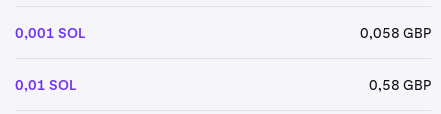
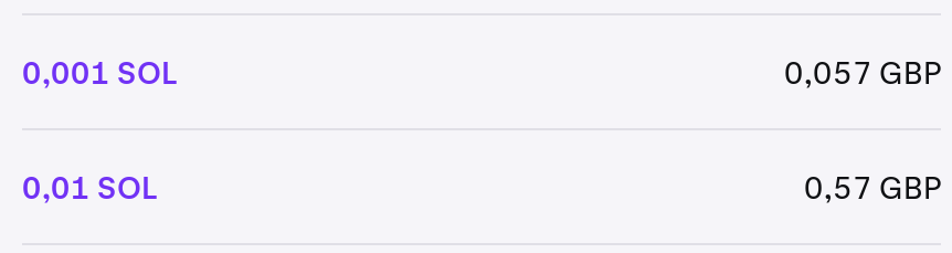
- 0,058 GBP
+ 0,057 GBP

- 0,58 GBP
+ 0,57 GBP
